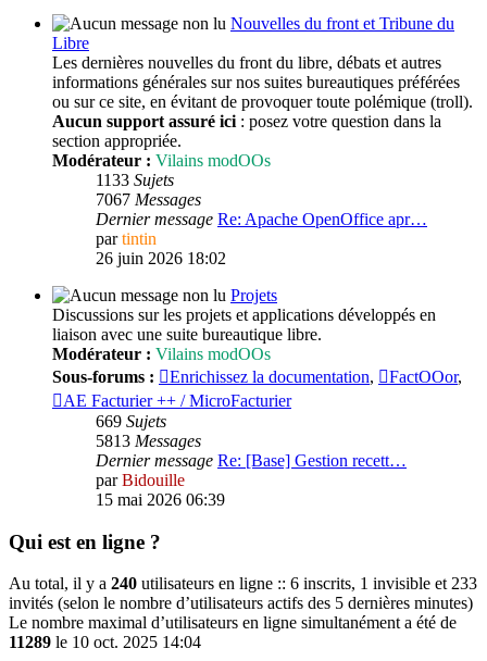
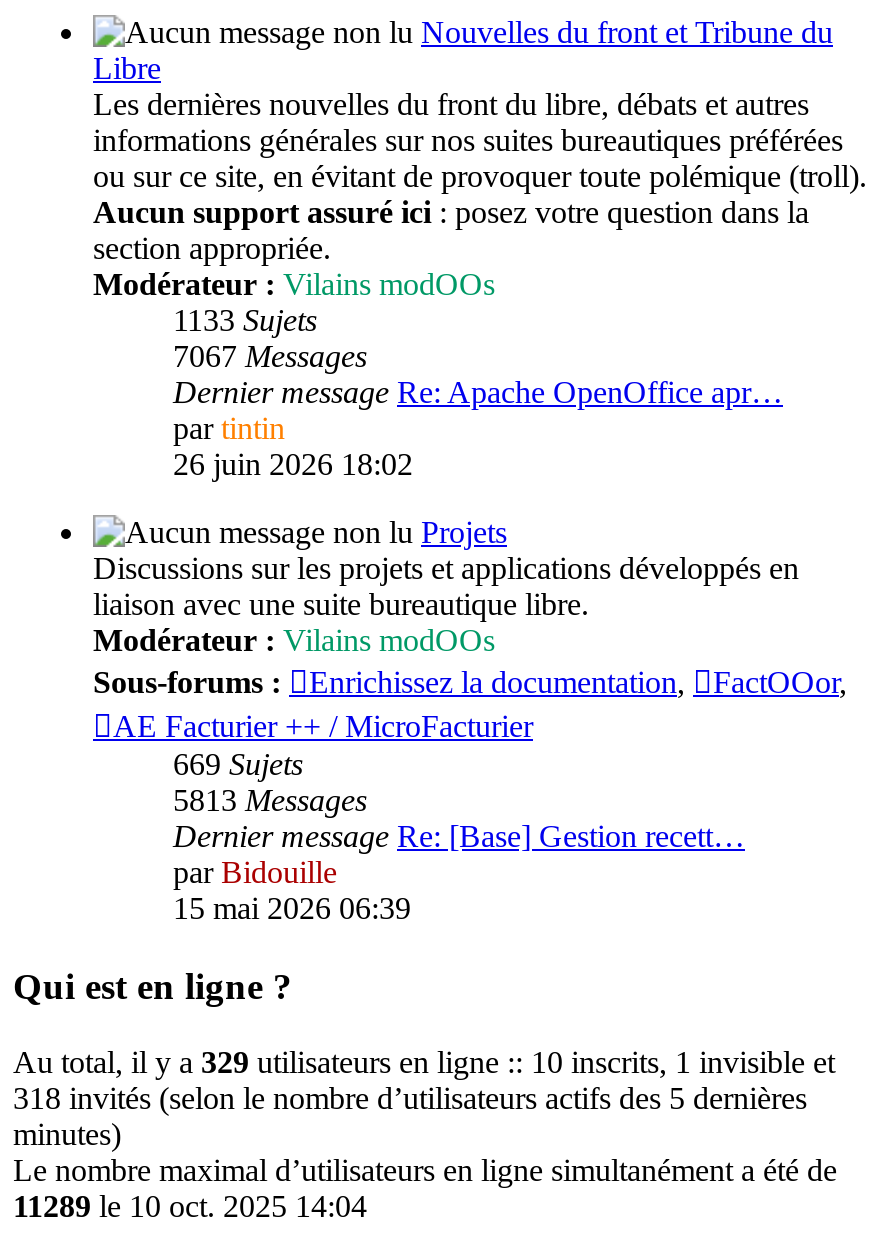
- Au total, il y a 240 utilisateurs en ligne :: 6 inscrits, 1 invisible et 233
- invités (selon le nombre d’utilisateurs actifs des 5 dernières minutes)
+ Au total, il y a 329 utilisateurs en ligne :: 10 inscrits, 1 invisible et
+ 318 invités (selon le nombre d’utilisateurs actifs des 5 dernières
+ minutes)
